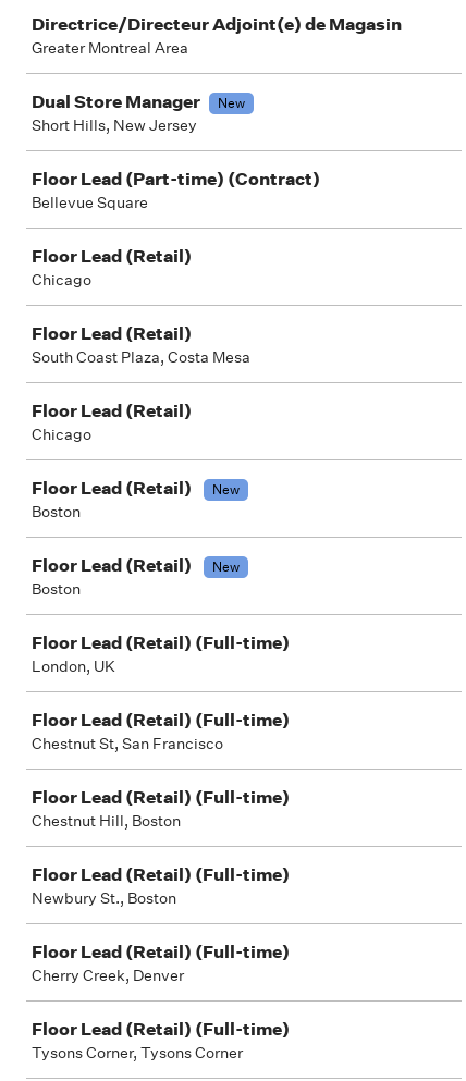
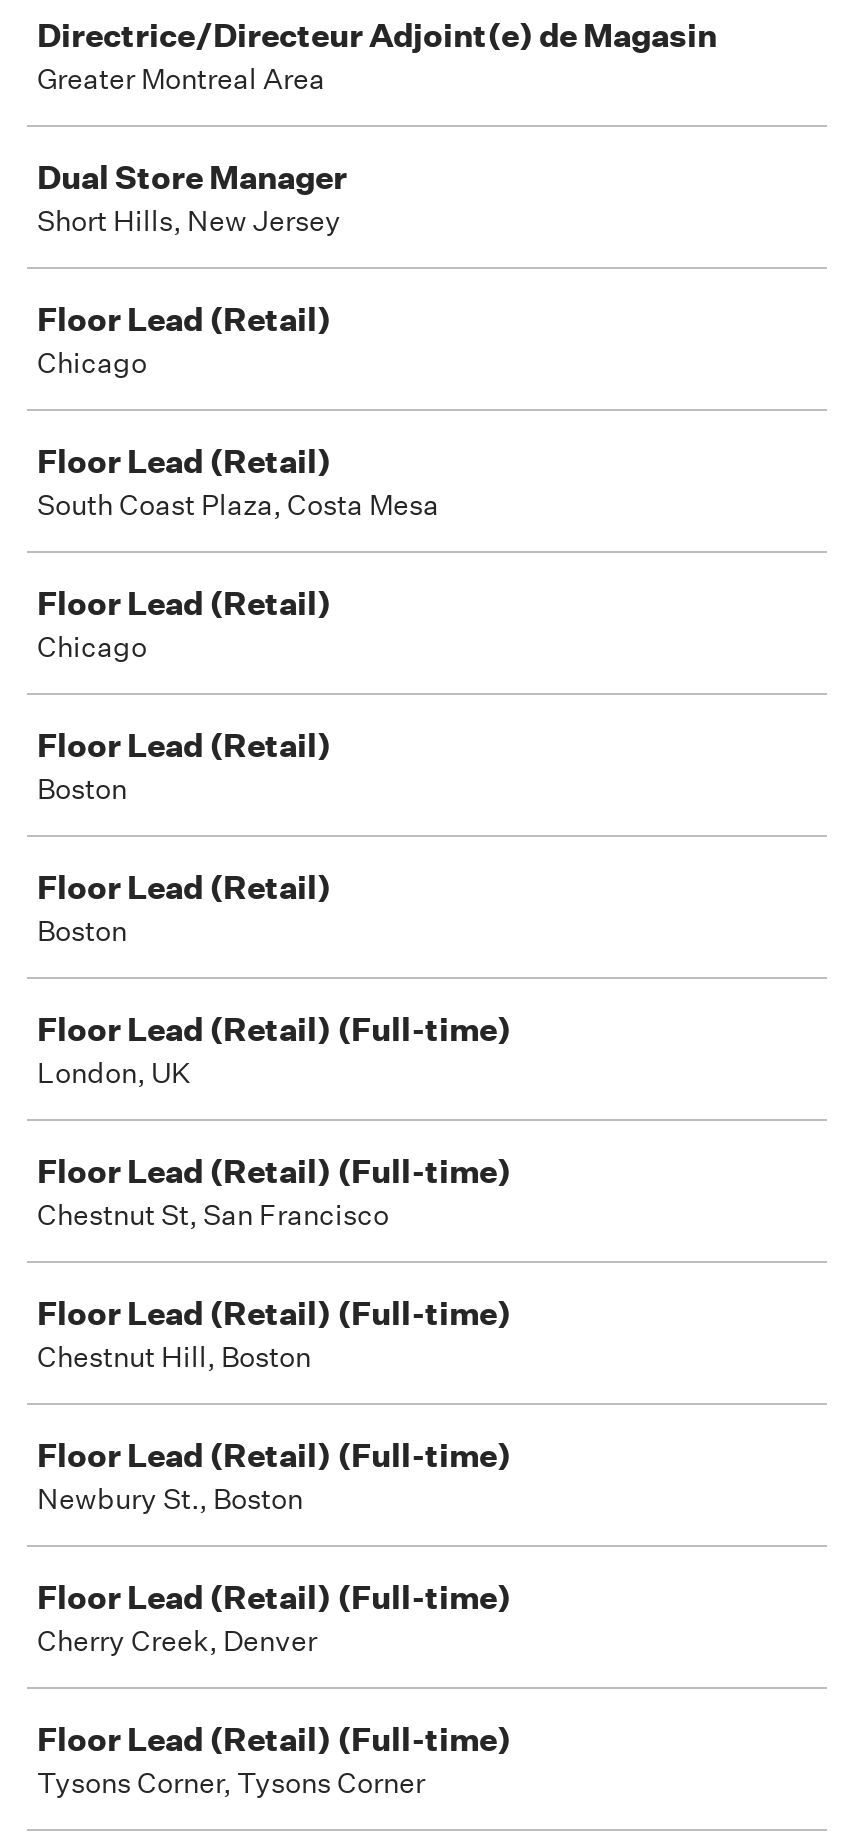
- New

- Floor Lead (Part-time) (Contract)
- Bellevue Square

- New

- New
